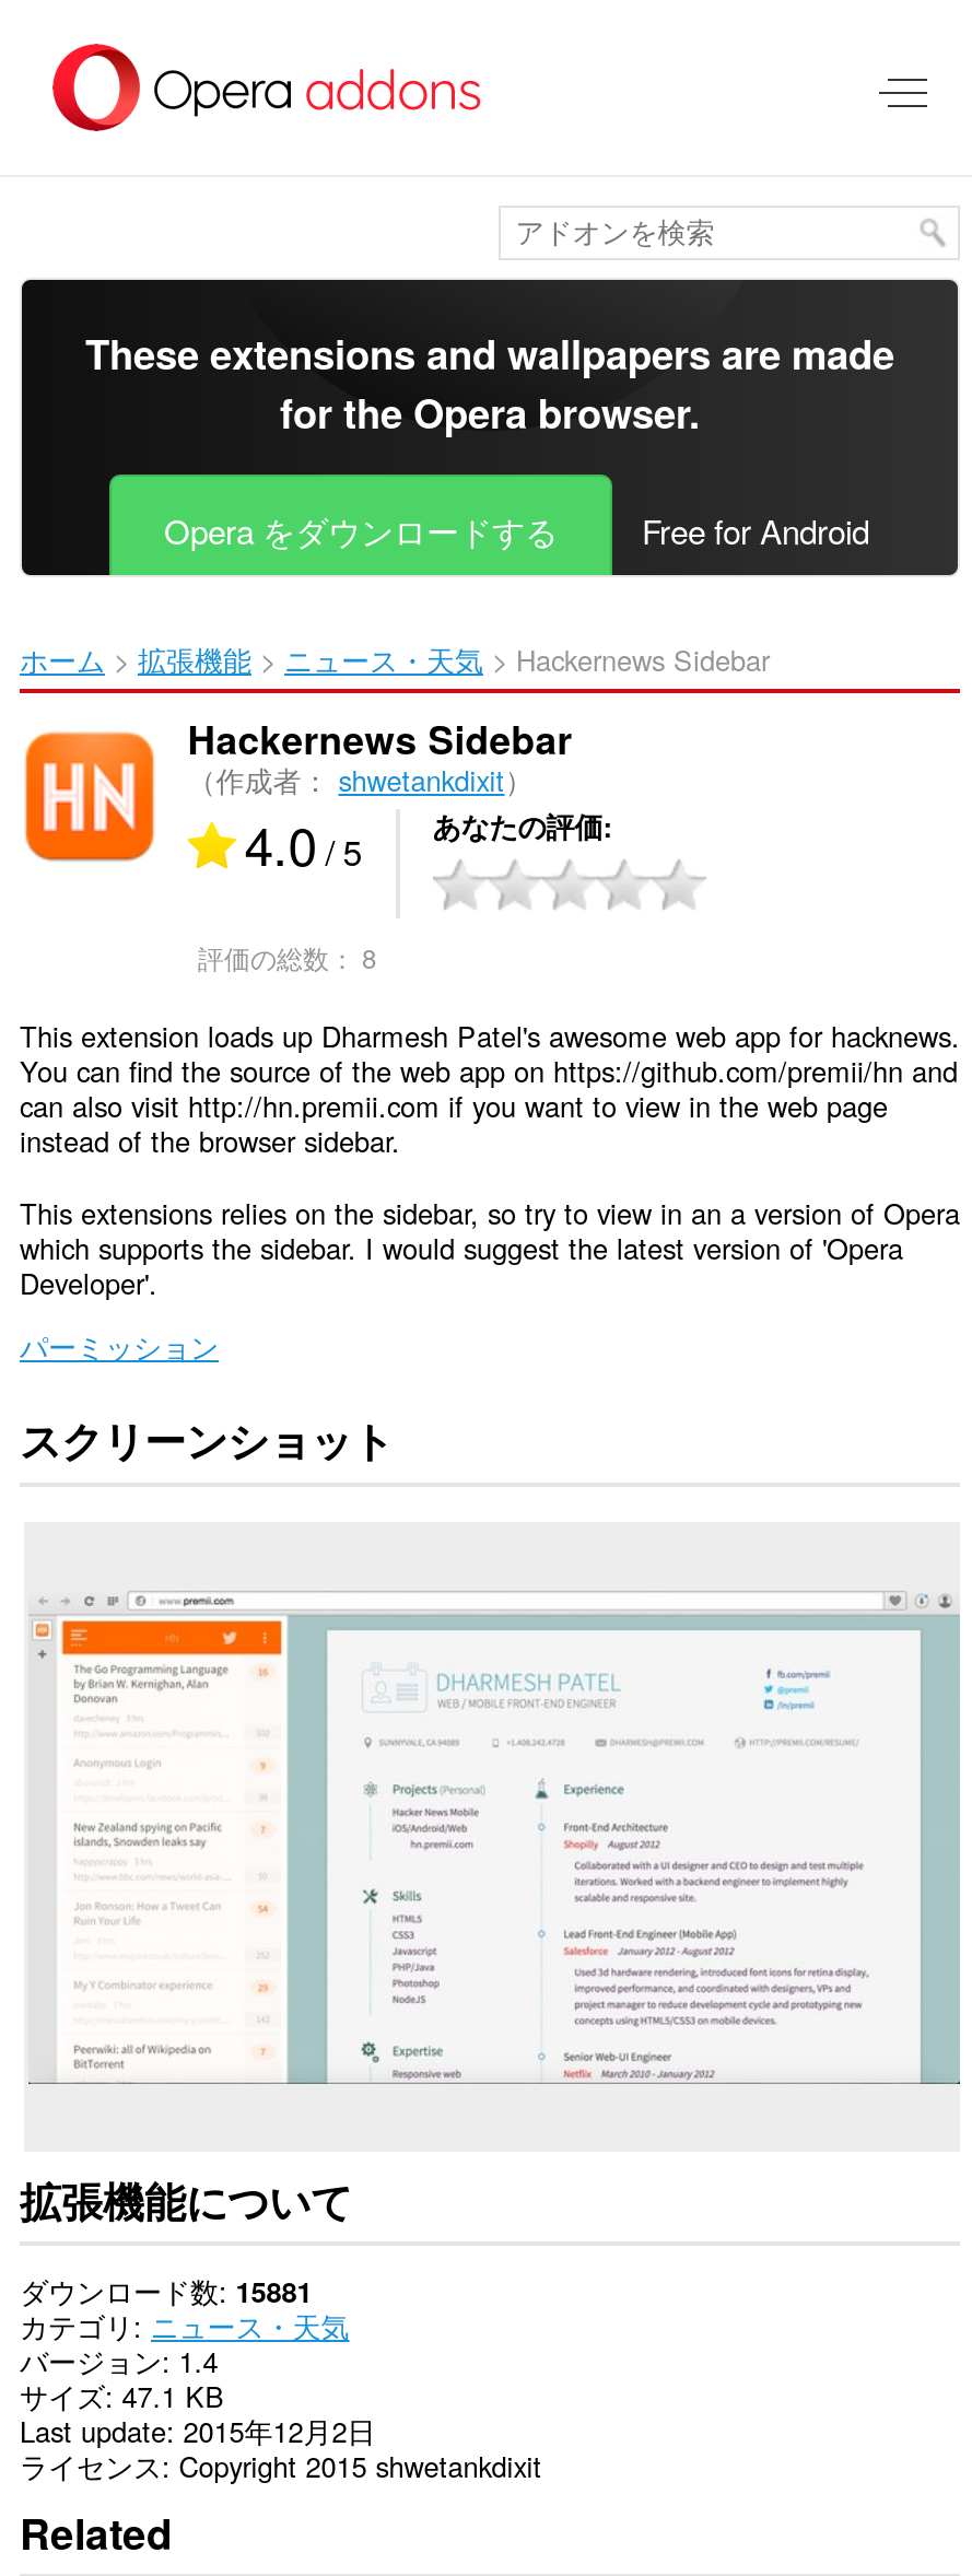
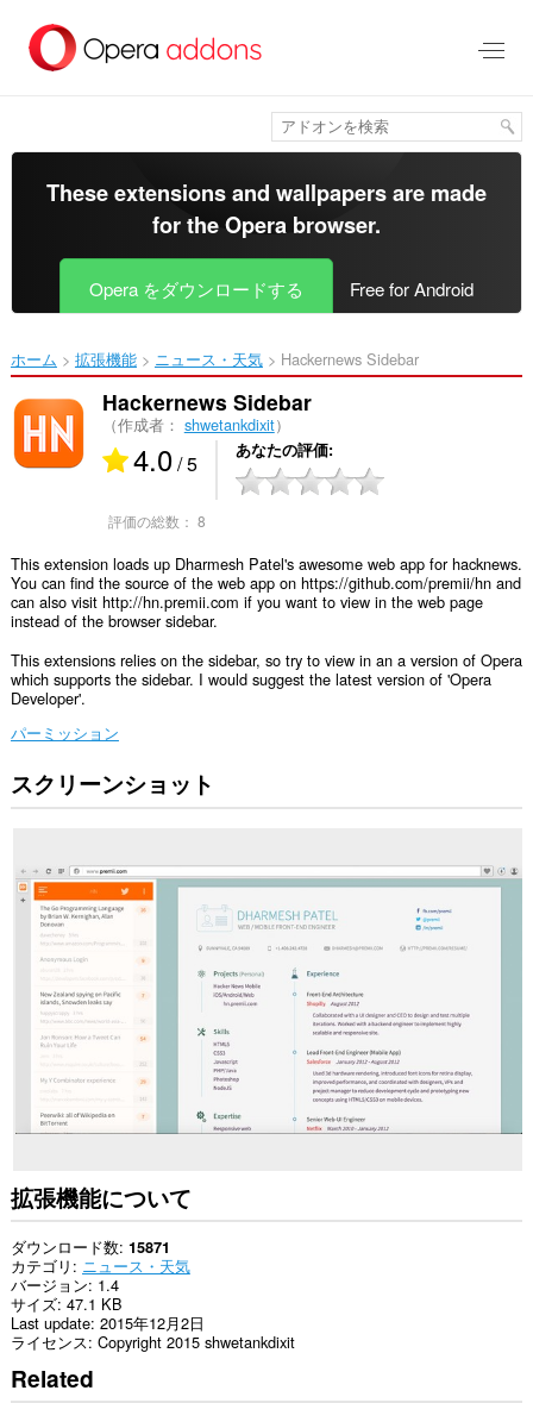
- ダウンロード数 15881
+ ダウンロード数 15871
